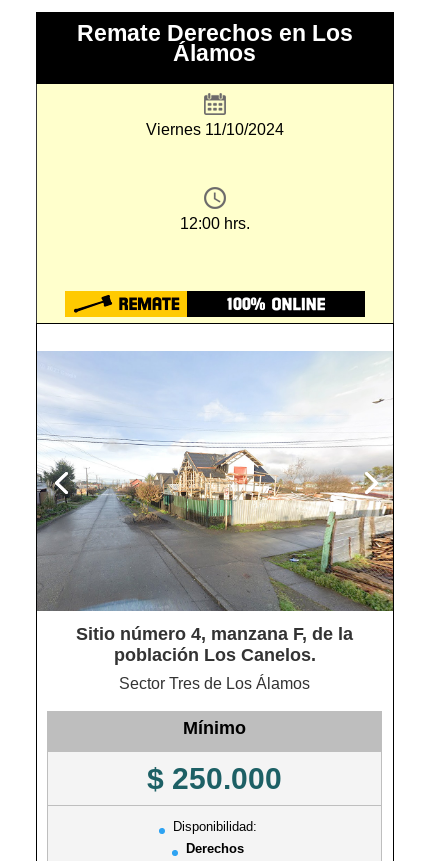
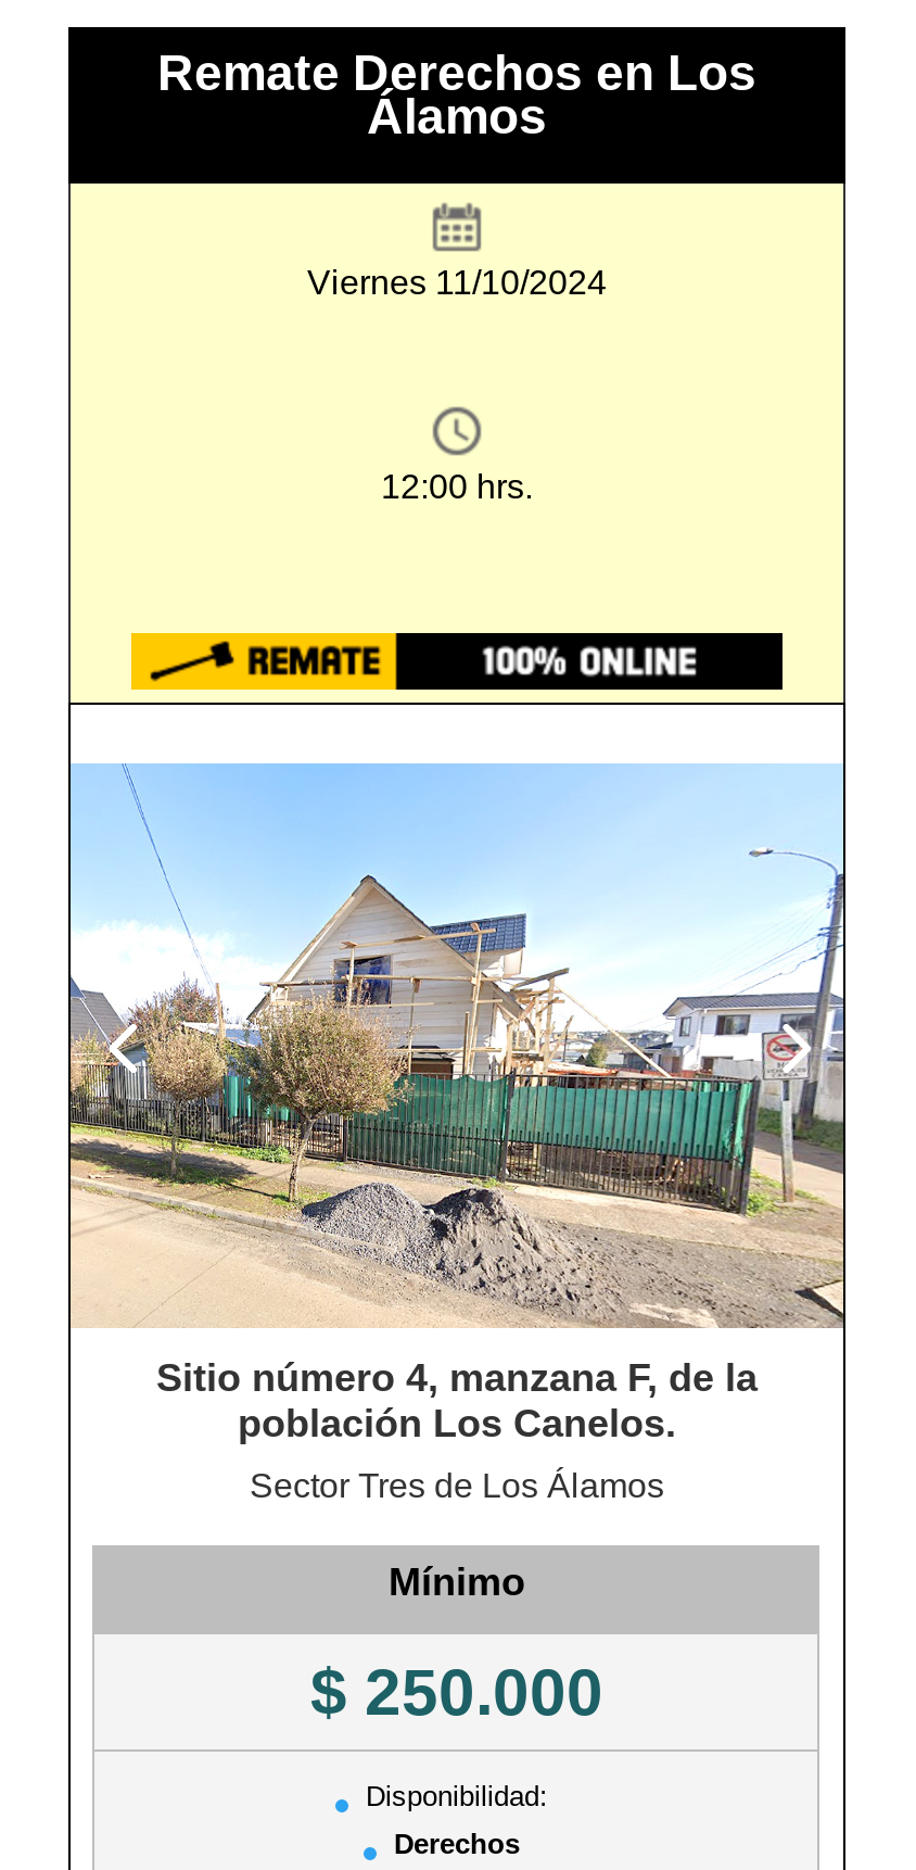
- [image]
+ [image]
